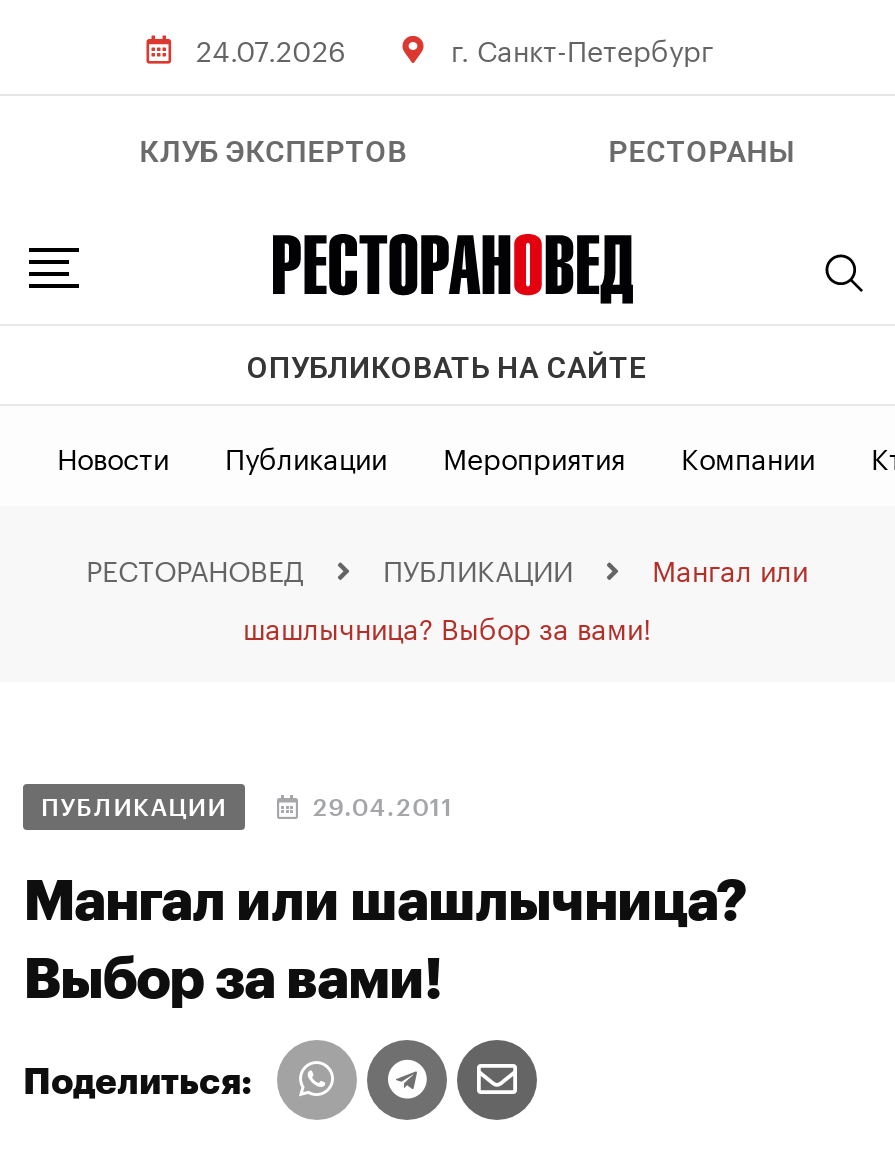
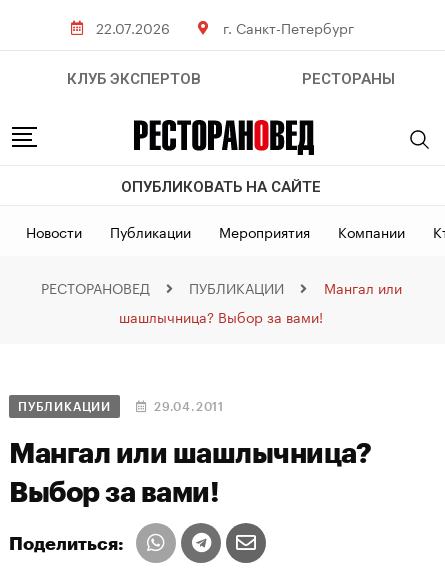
- 24.07.2026
+ 22.07.2026
